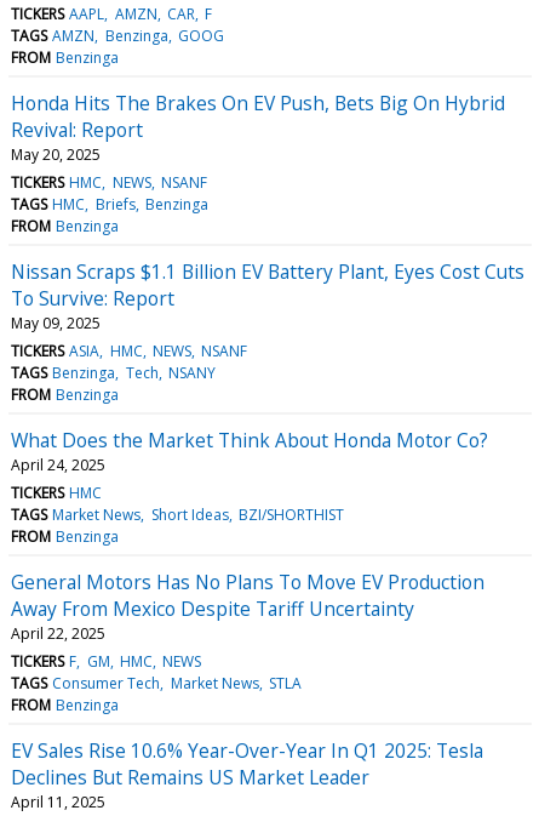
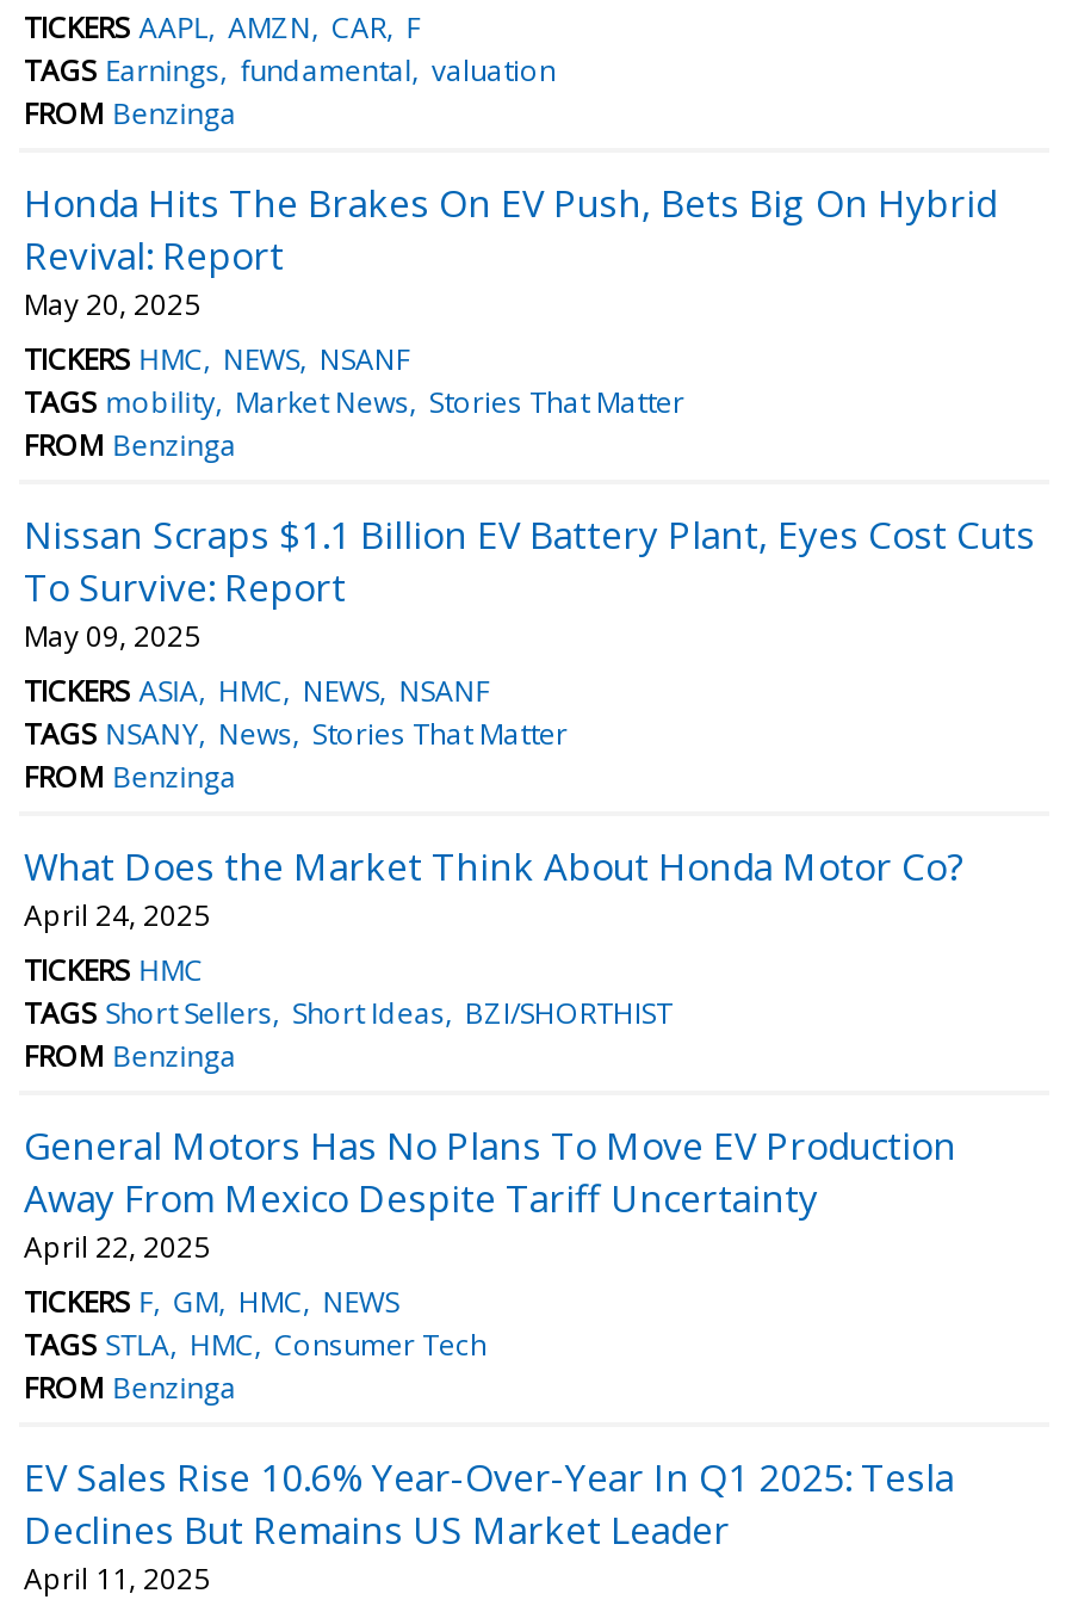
- TAGS AMZN Benzinga GOOG
+ TAGS Earnings fundamental valuation

- TAGS HMC Briefs Benzinga
+ TAGS mobility Market News Stories That Matter

- TAGS Benzinga Tech NSANY
+ TAGS NSANY News Stories That Matter

- TAGS Market News Short Ideas BZI/SHORTHIST
+ TAGS Short Sellers Short Ideas BZI/SHORTHIST

- TAGS Consumer Tech Market News STLA
+ TAGS STLA HMC Consumer Tech
